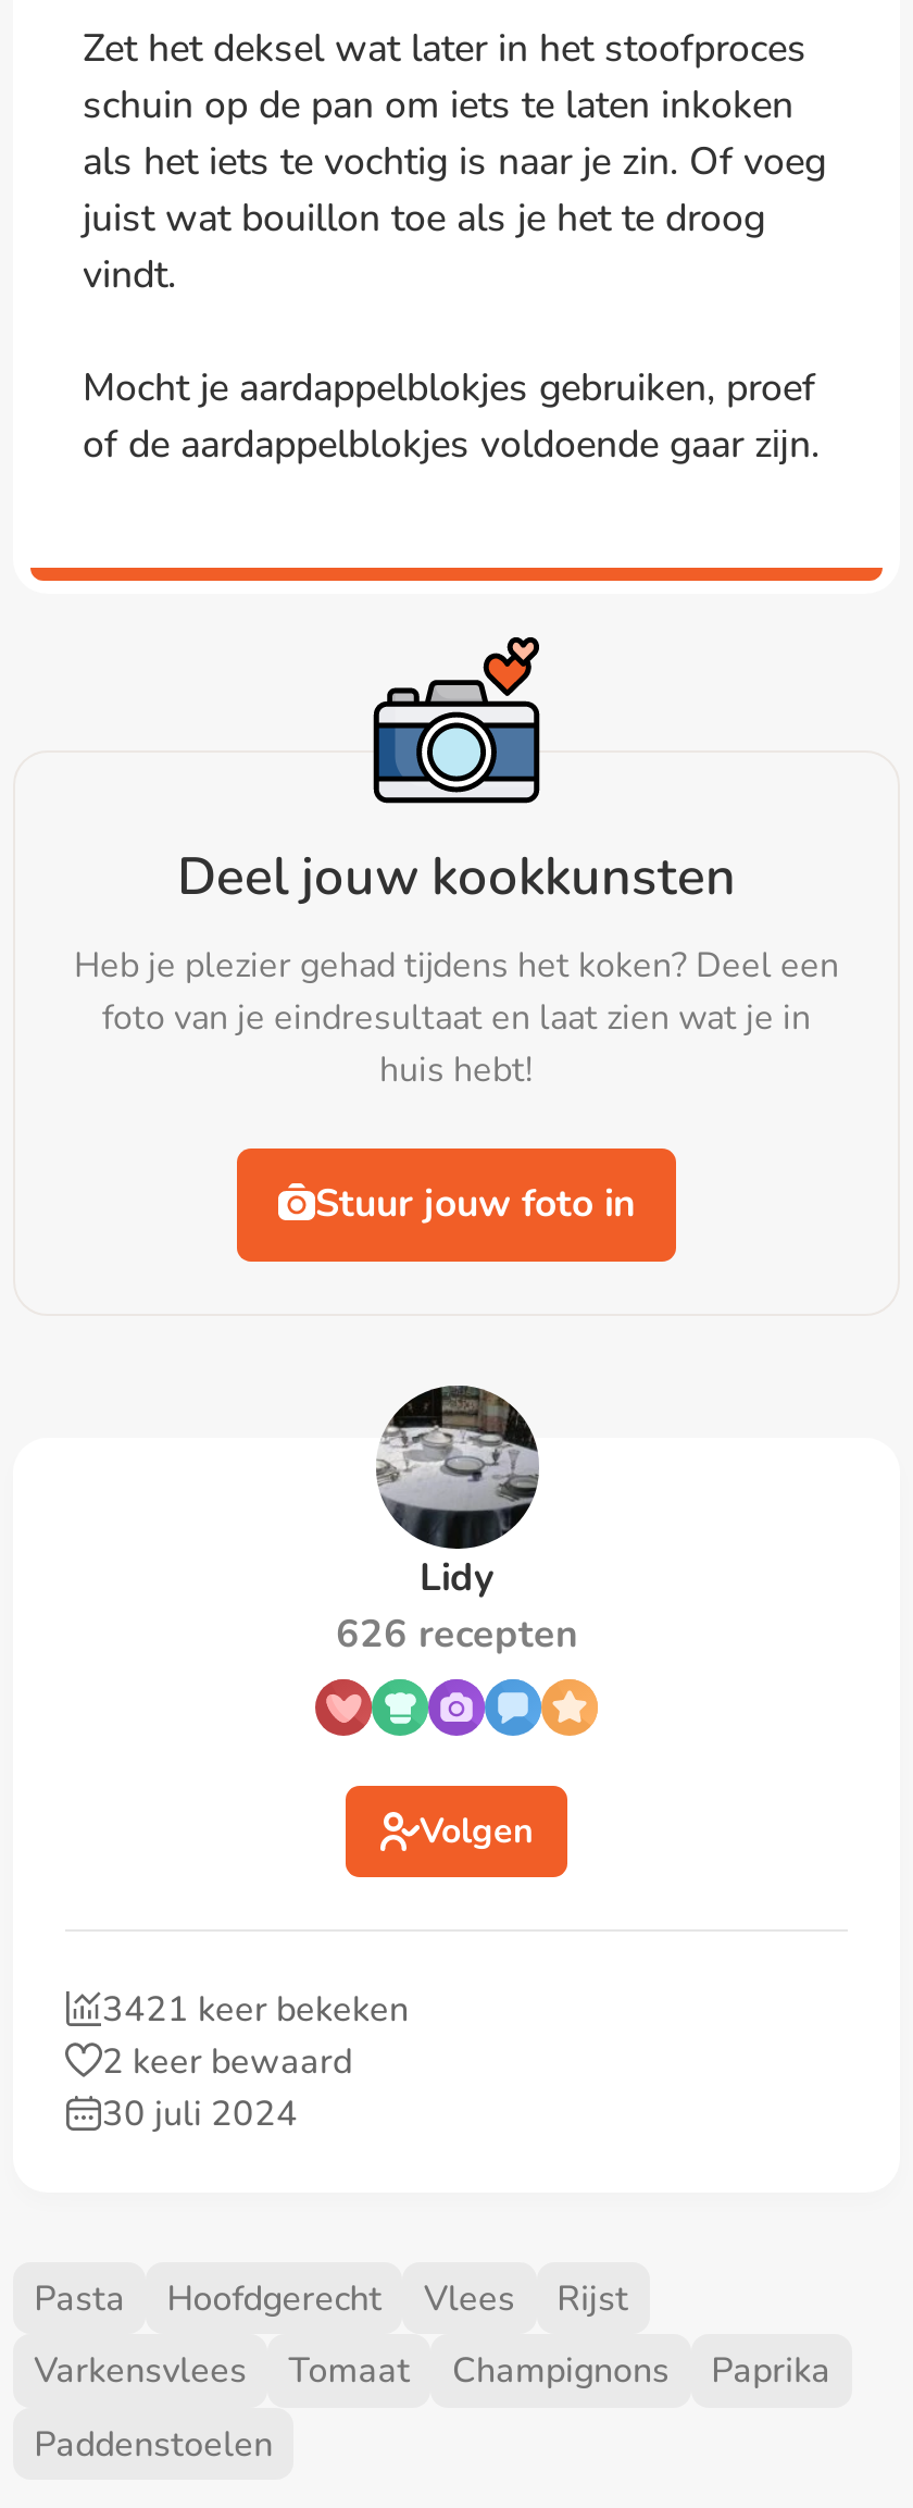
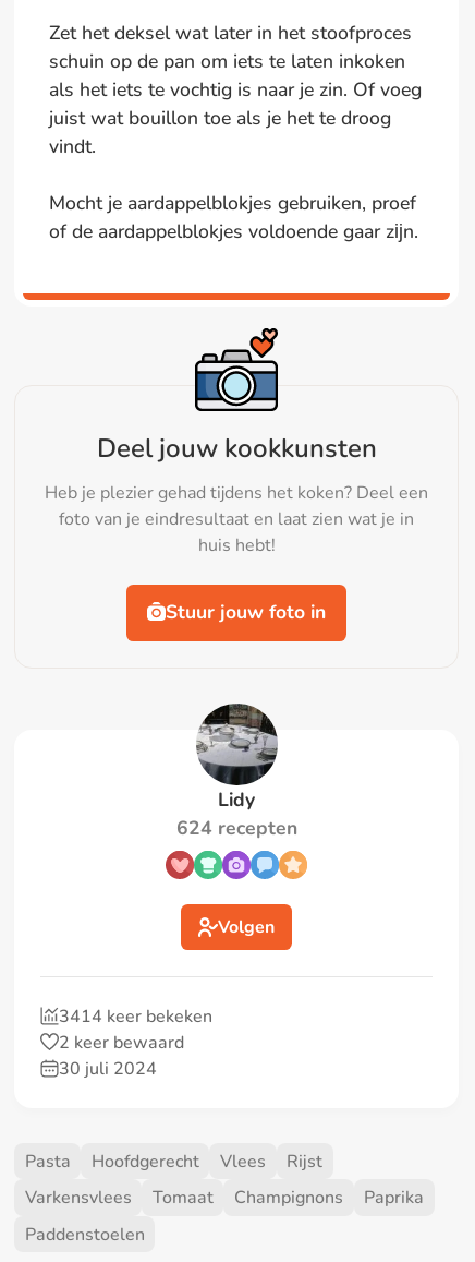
- 626 recepten
+ 624 recepten

- 3421 keer bekeken
+ 3414 keer bekeken
